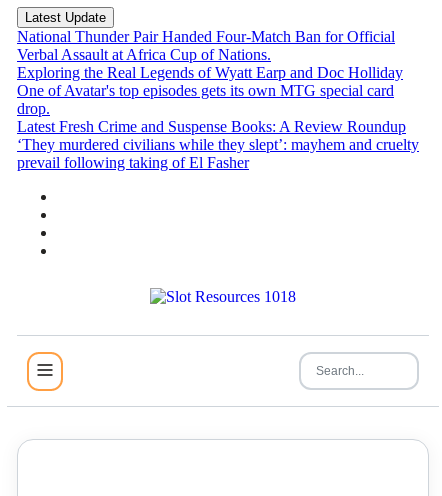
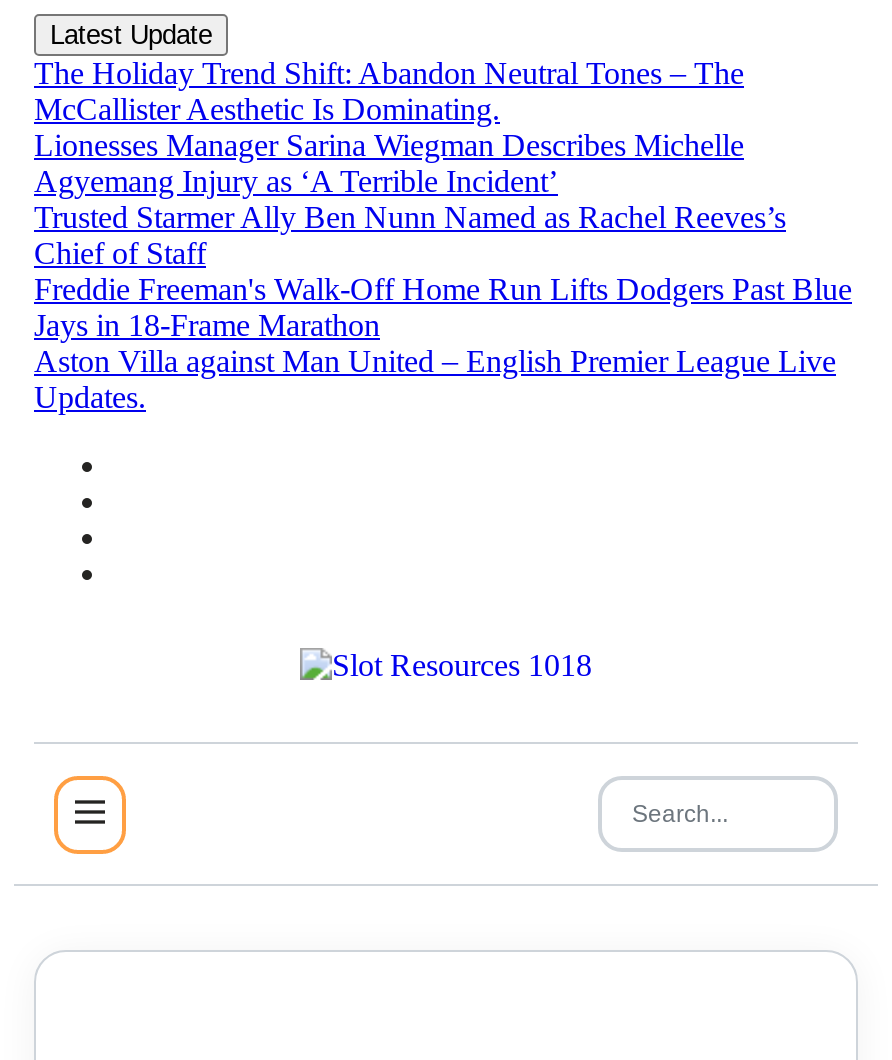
- National Thunder Pair Handed Four-Match Ban for Official
- Verbal Assault at Africa Cup of Nations.
- Exploring the Real Legends of Wyatt Earp and Doc Holliday
- One of Avatar's top episodes gets its own MTG special card
- drop.
- Latest Fresh Crime and Suspense Books: A Review Roundup
- ‘They murdered civilians while they slept’: mayhem and cruelty
- prevail following taking of El Fasher
+ The Holiday Trend Shift: Abandon Neutral Tones – The
+ McCallister Aesthetic Is Dominating.
+ Lionesses Manager Sarina Wiegman Describes Michelle
+ Agyemang Injury as ‘A Terrible Incident’
+ Trusted Starmer Ally Ben Nunn Named as Rachel Reeves’s
+ Chief of Staff
+ Freddie Freeman's Walk-Off Home Run Lifts Dodgers Past Blue
+ Jays in 18-Frame Marathon
+ Aston Villa against Man United – English Premier League Live
+ Updates.
